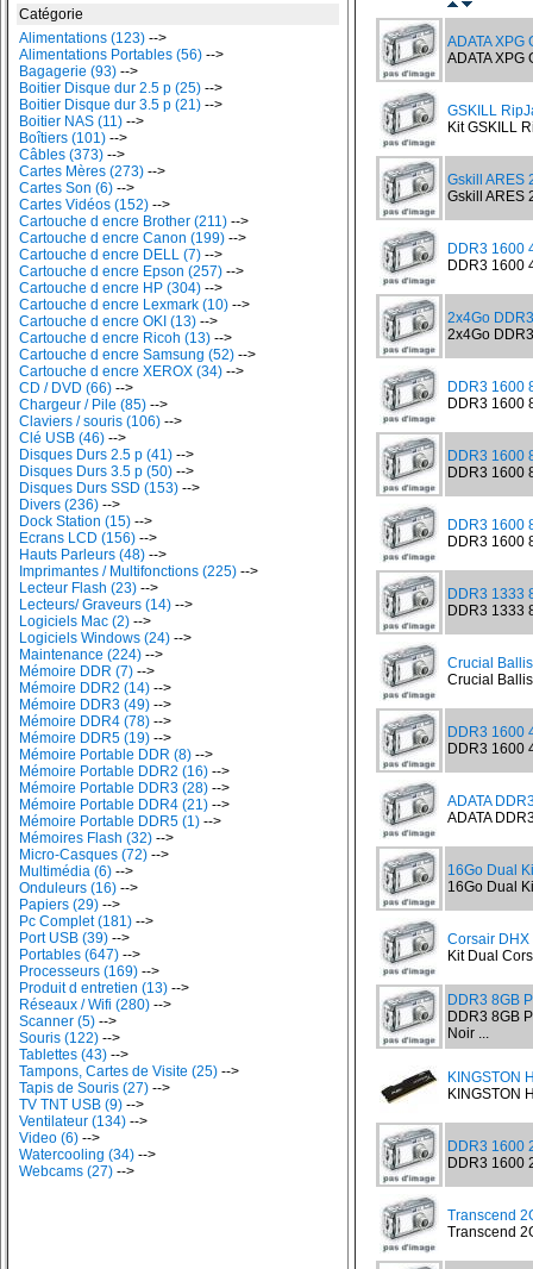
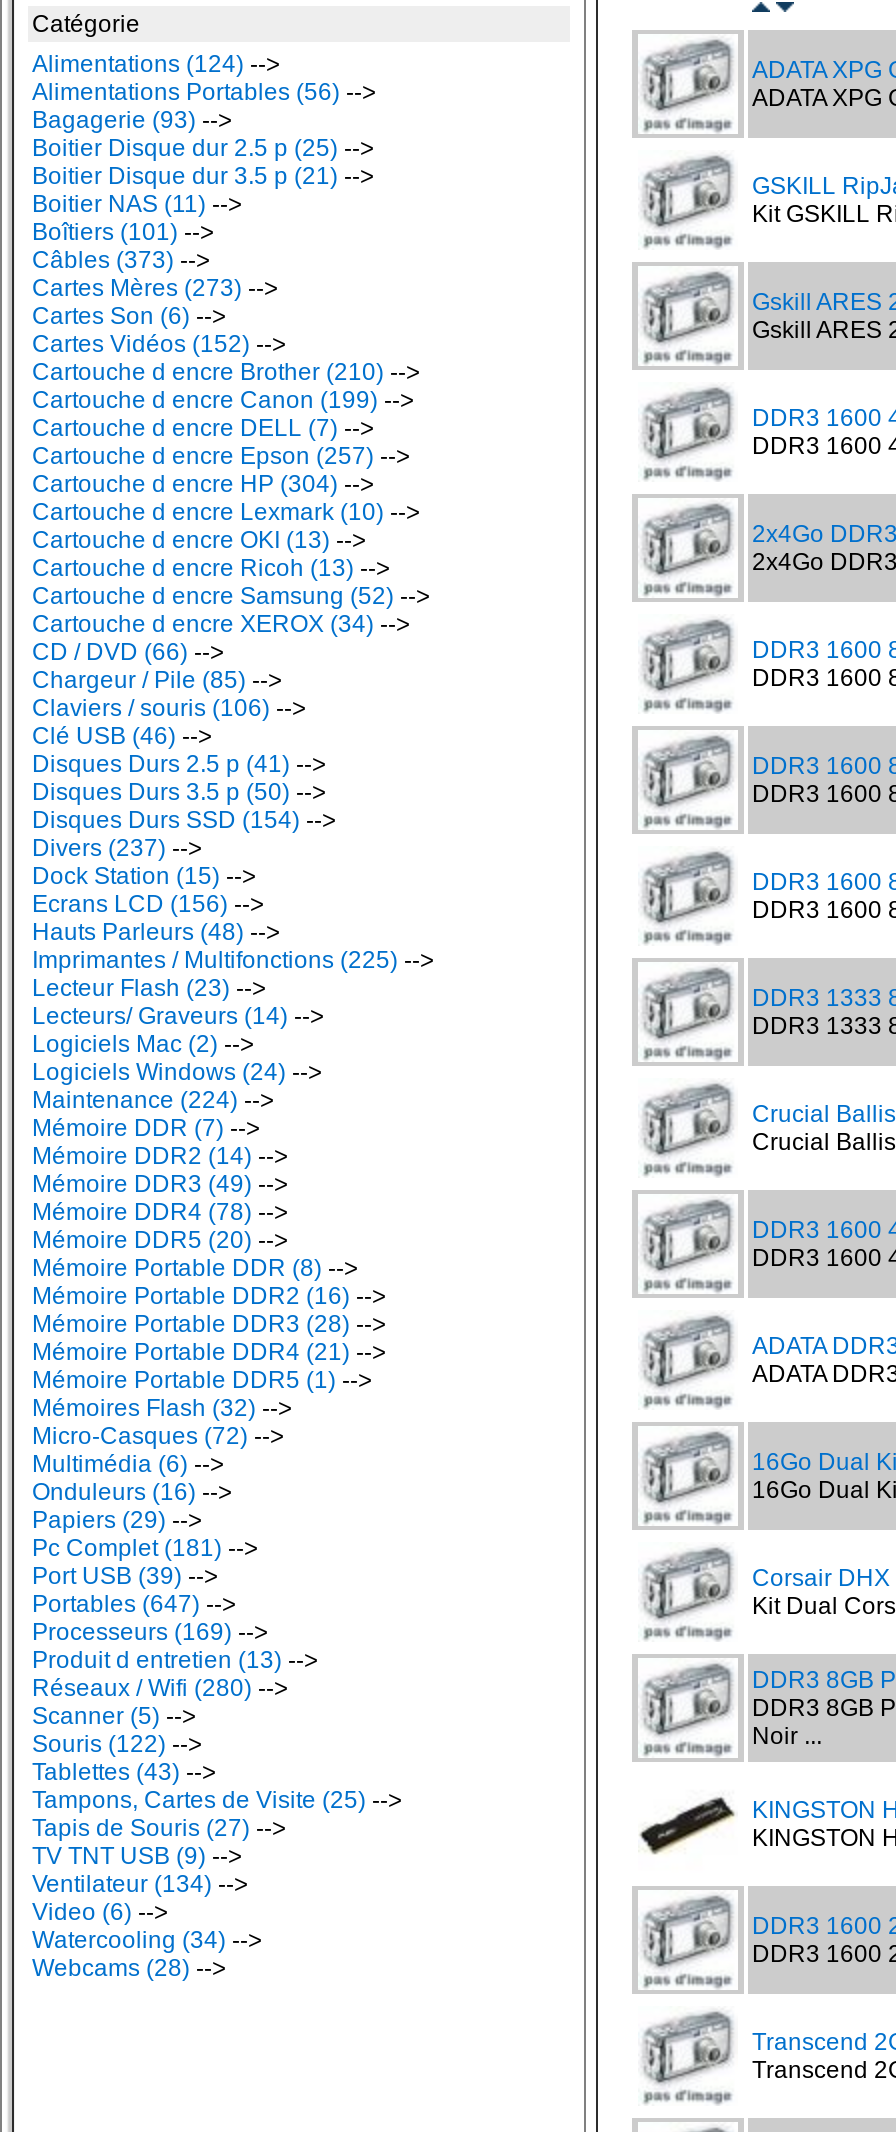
- Alimentations (123) -->
+ Alimentations (124) -->

- Cartouche d encre Brother (211) -->
+ Cartouche d encre Brother (210) -->

- Disques Durs SSD (153) -->
+ Disques Durs SSD (154) -->

- Divers (236) -->
+ Divers (237) -->

- Mémoire DDR5 (19) -->
+ Mémoire DDR5 (20) -->

- Webcams (27) -->
+ Webcams (28) -->
